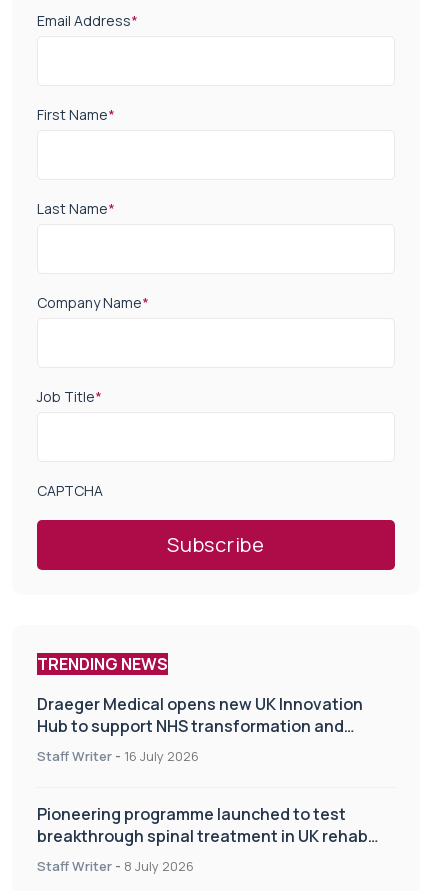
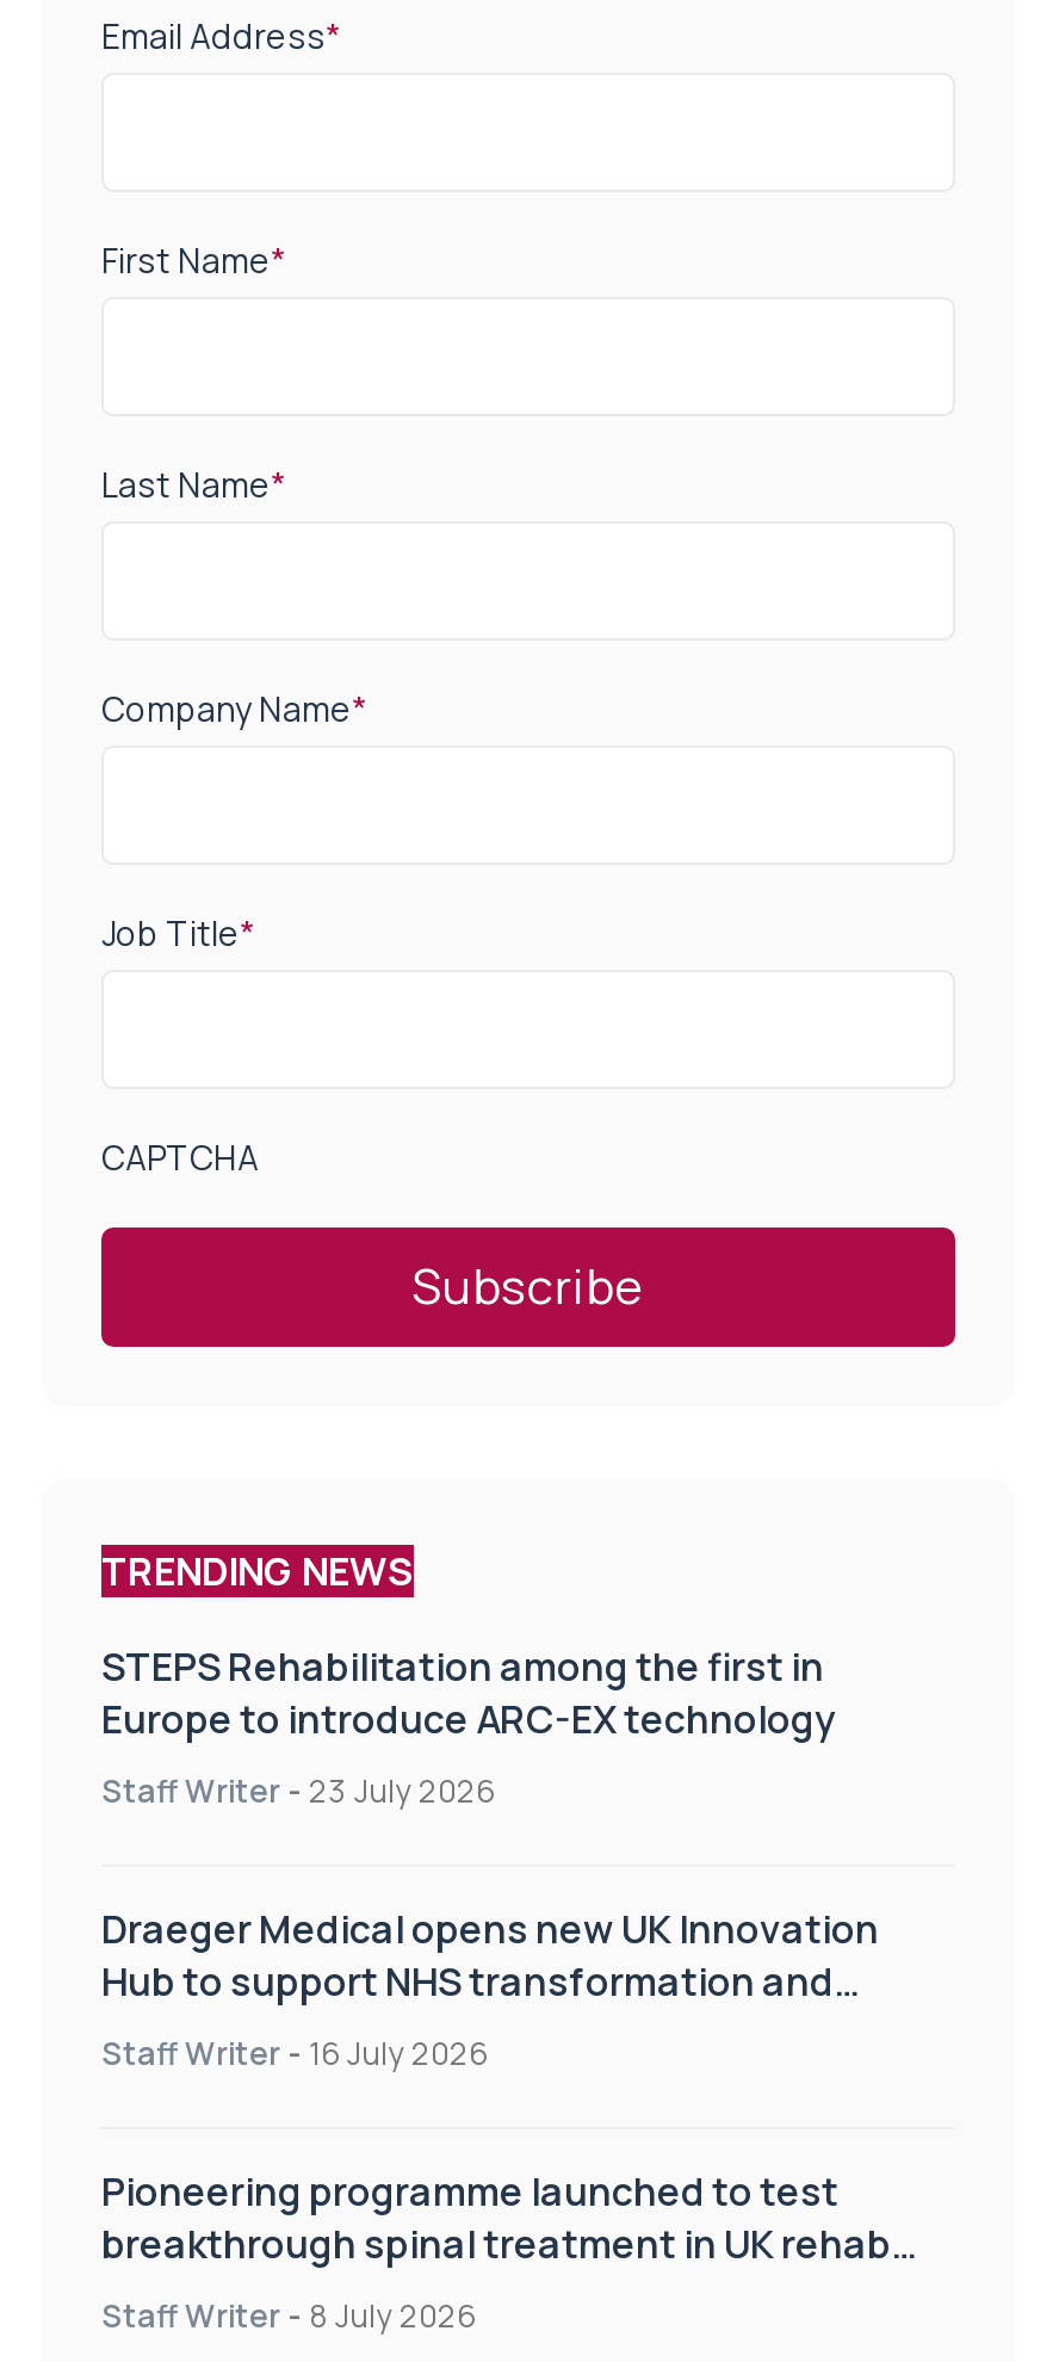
+ STEPS Rehabilitation among the first in
+ Europe to introduce ARC-EX technology
+ Staff Writer - 23 July 2026
